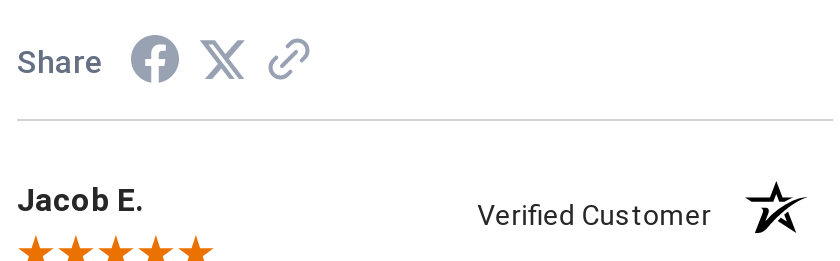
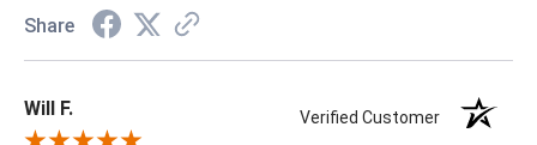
- Jacob E.
+ Will F.
